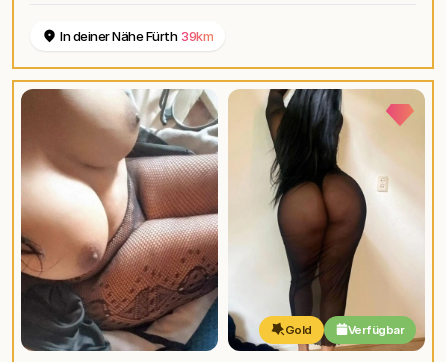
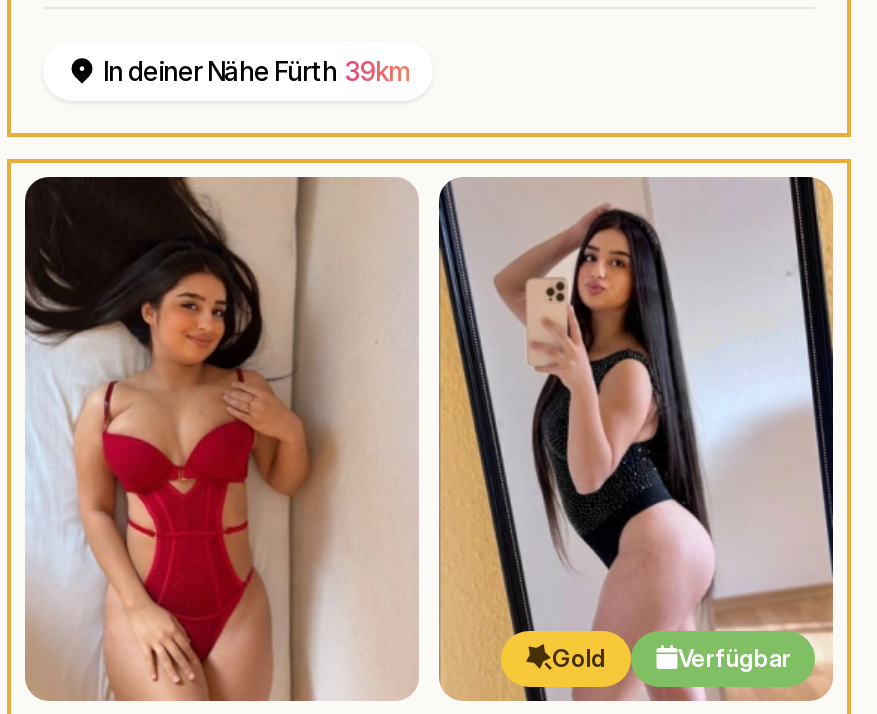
- [image]
+ [image]

- [image]
+ [image]
